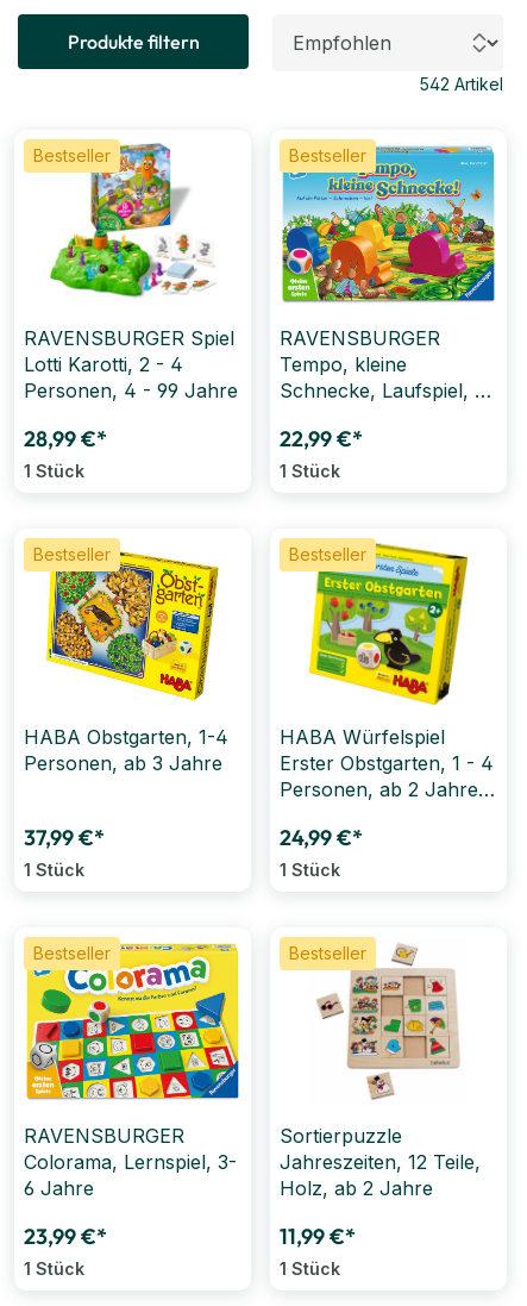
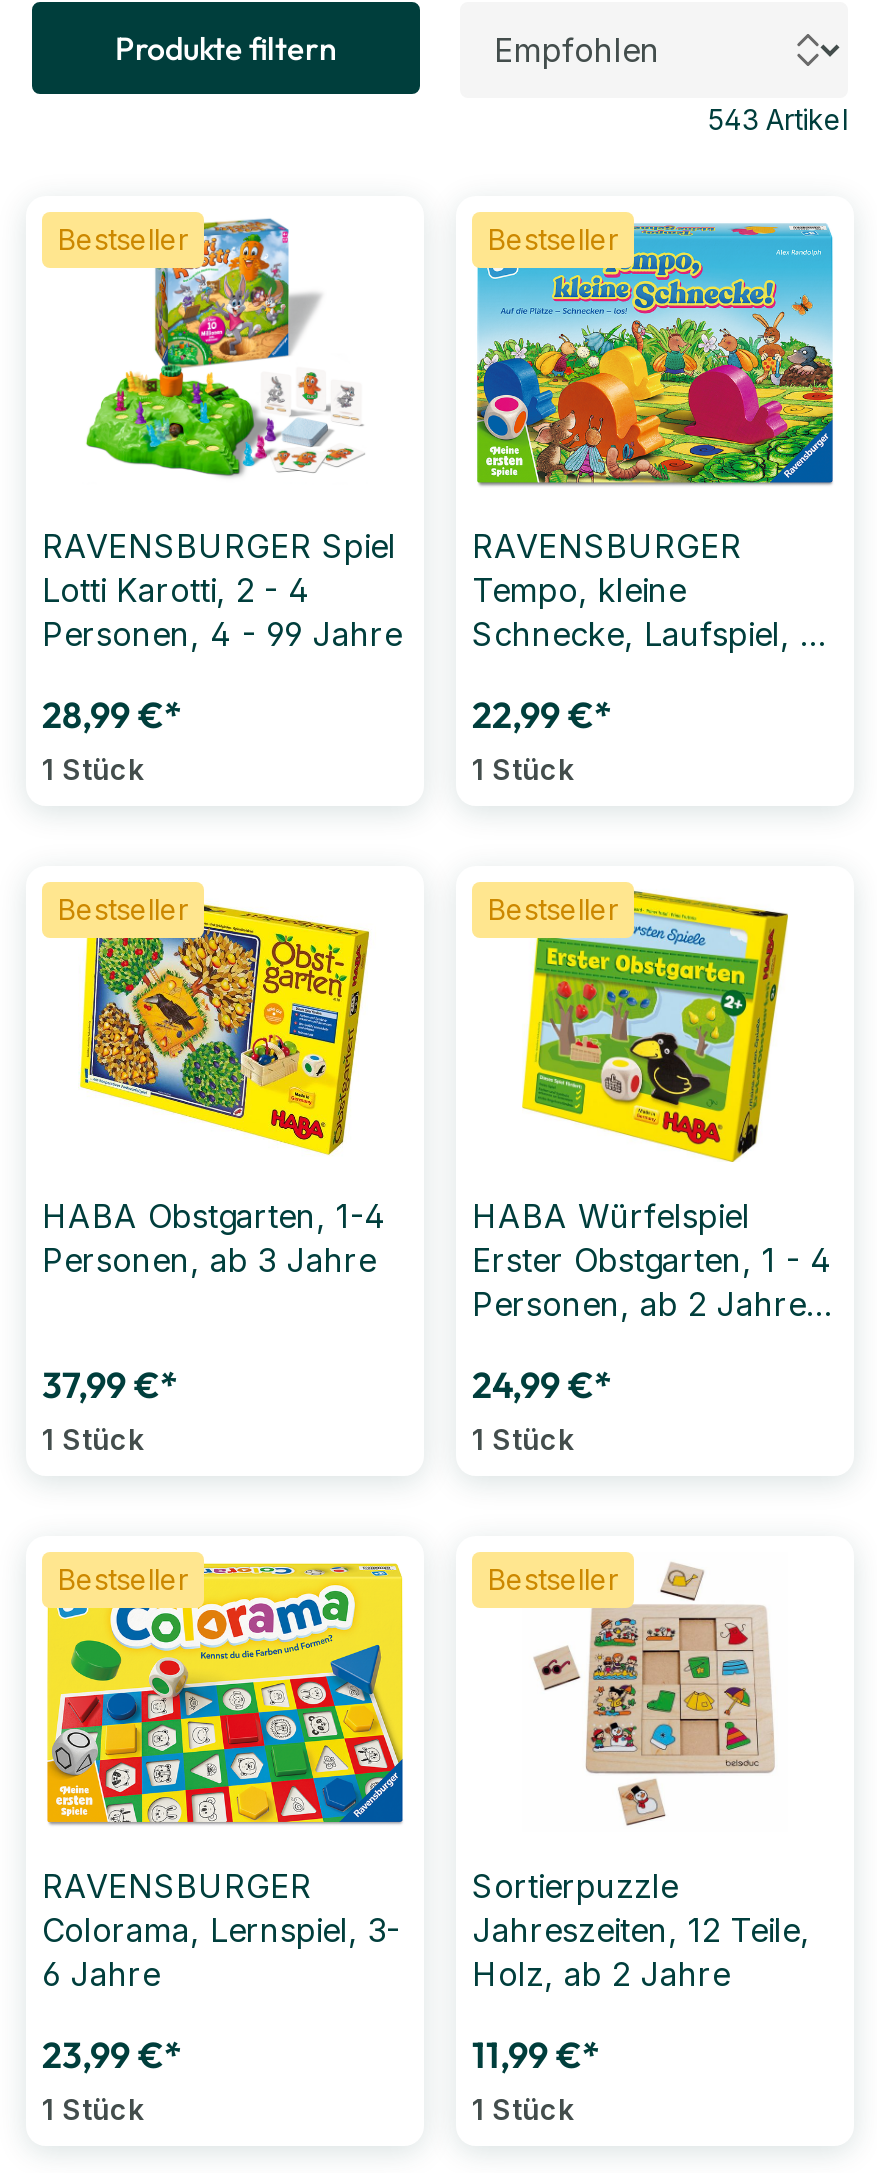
- 542 Artikel
+ 543 Artikel
